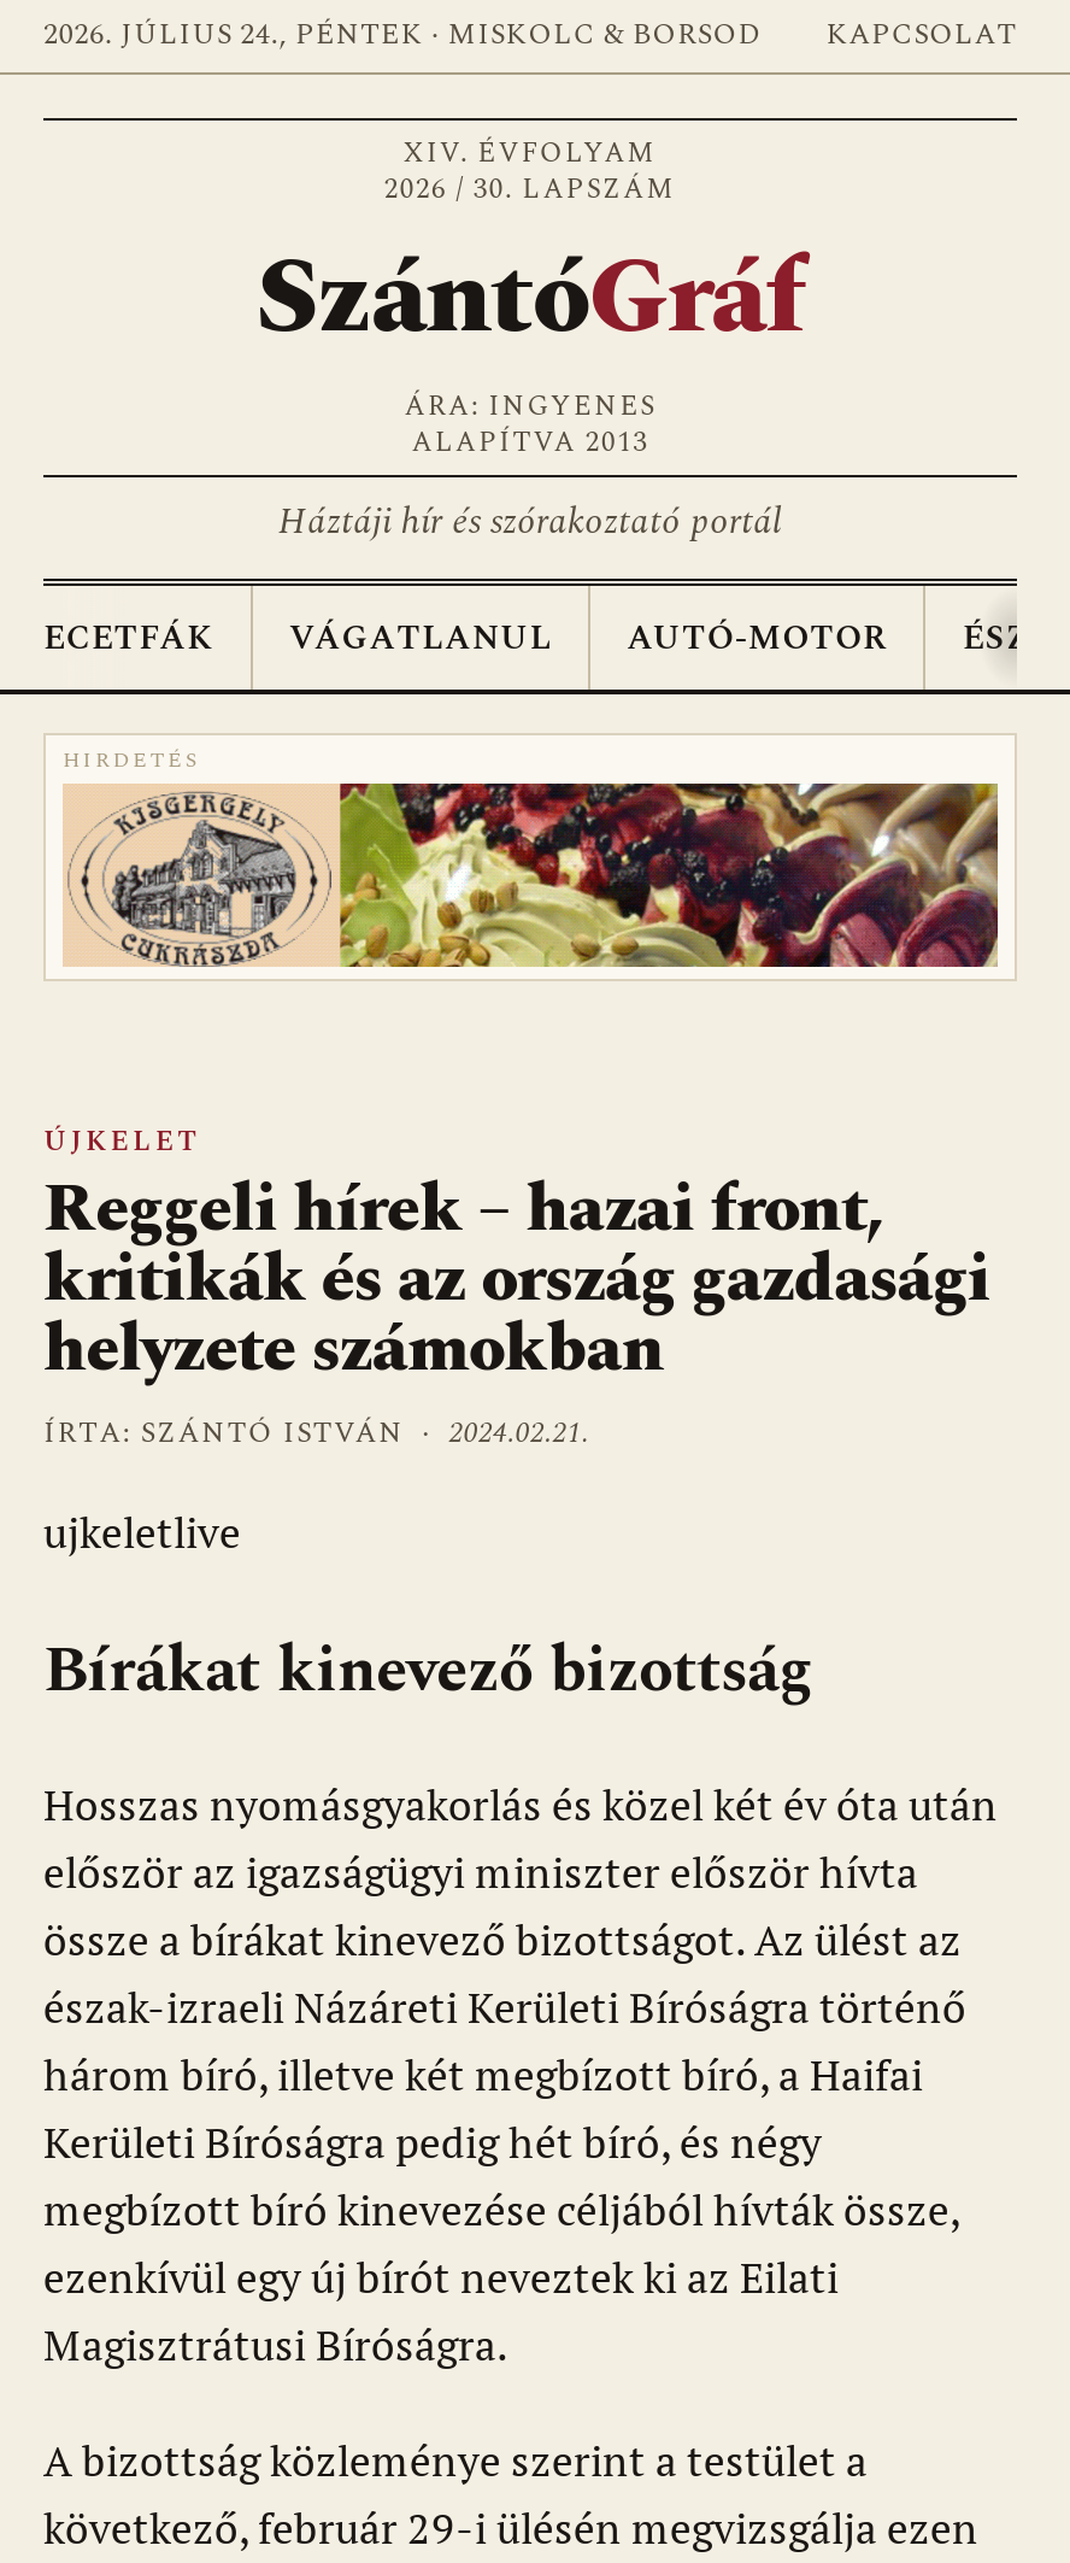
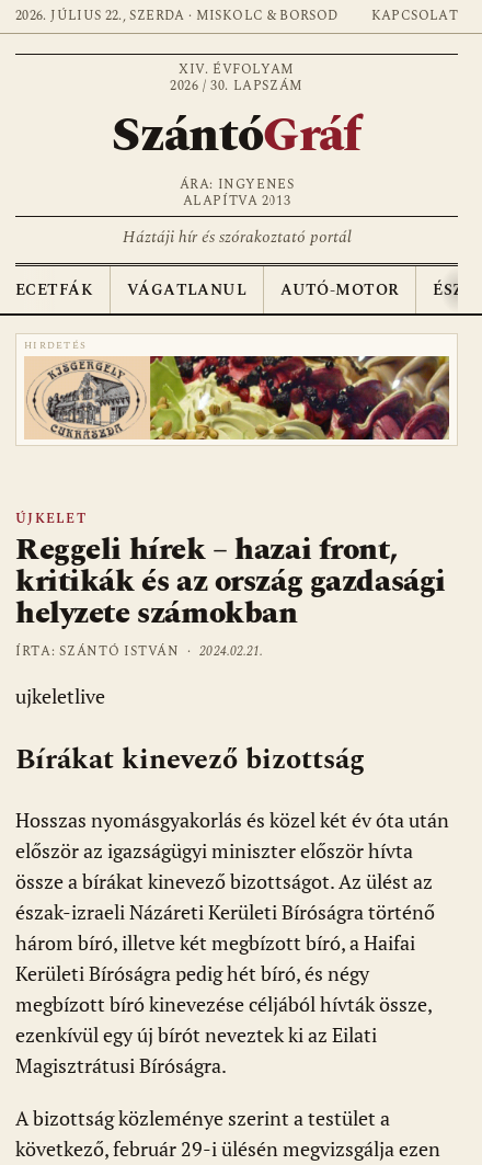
- 2026. JÚLIUS 24., PÉNTEK · MISKOLC & BORSOD
+ 2026. JÚLIUS 22., SZERDA · MISKOLC & BORSOD
